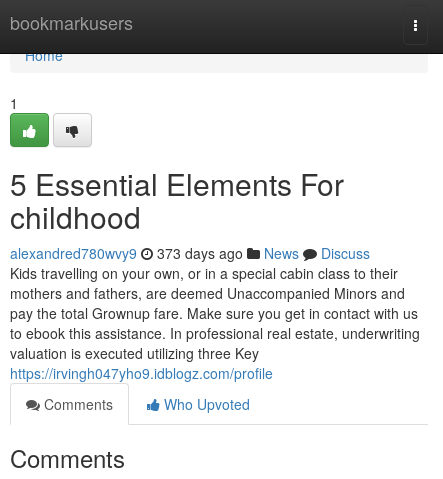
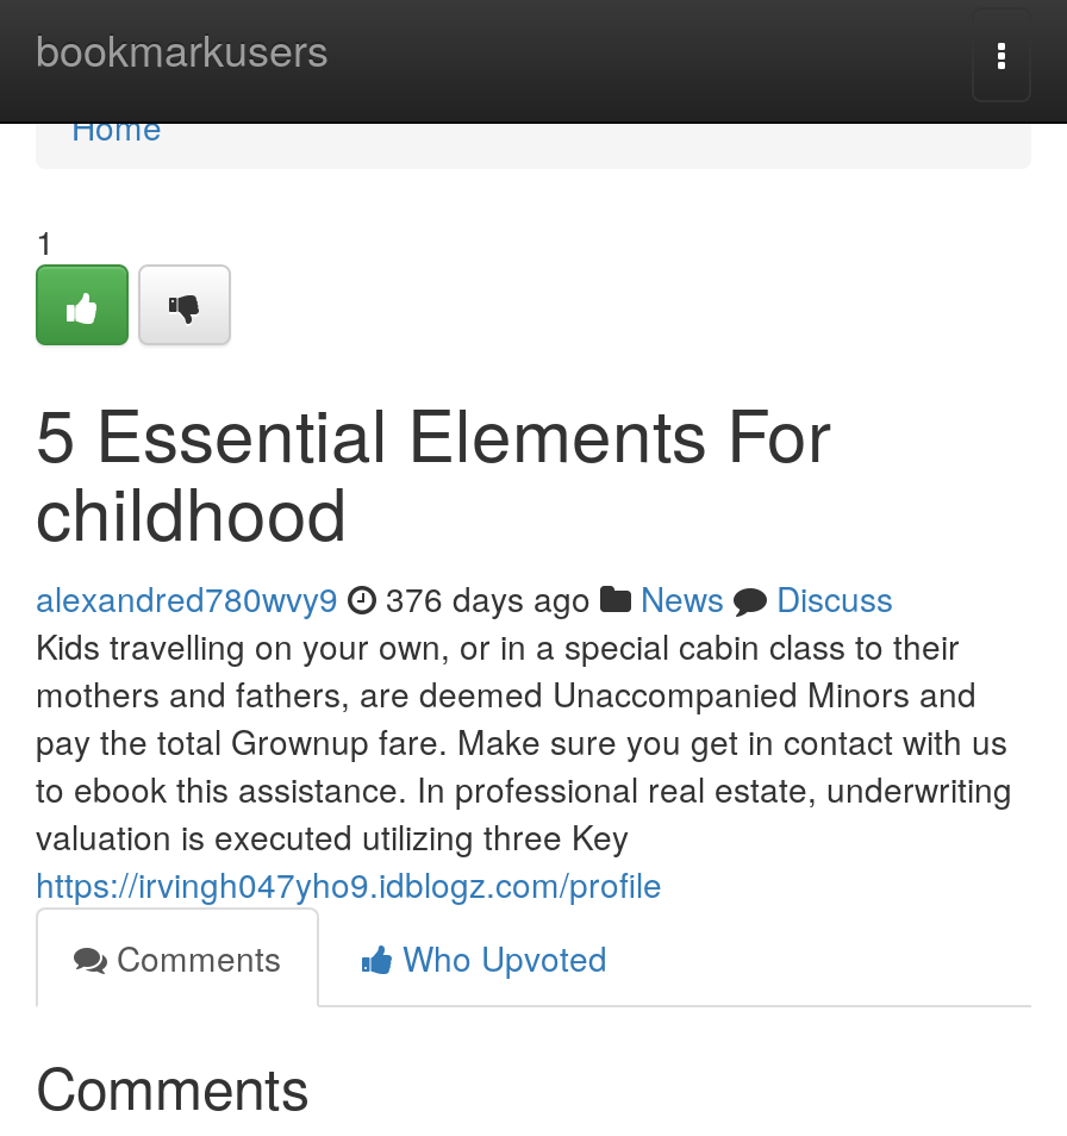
- alexandred780wvy9 373 days ago News Discuss
+ alexandred780wvy9 376 days ago News Discuss
